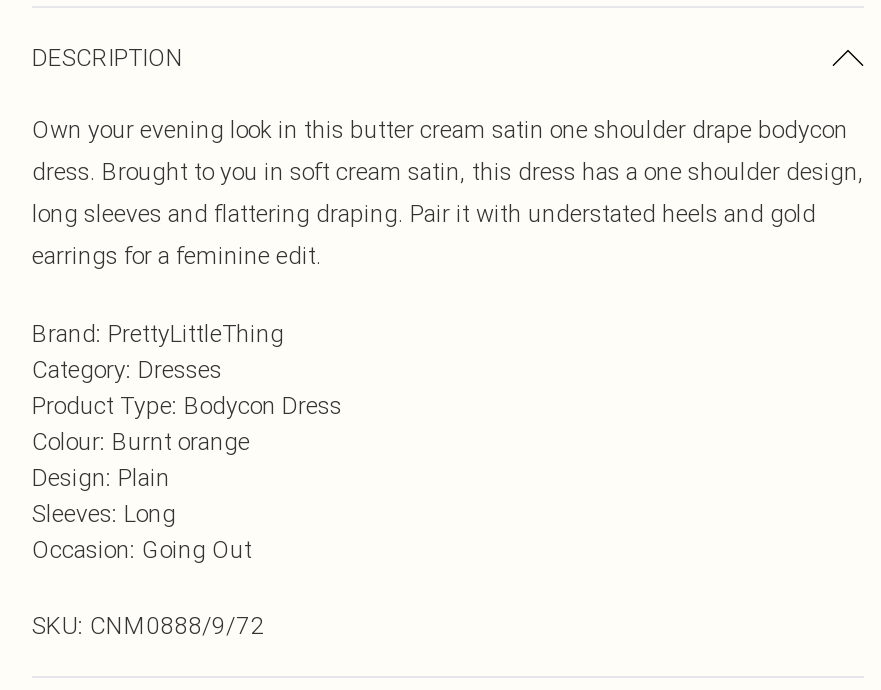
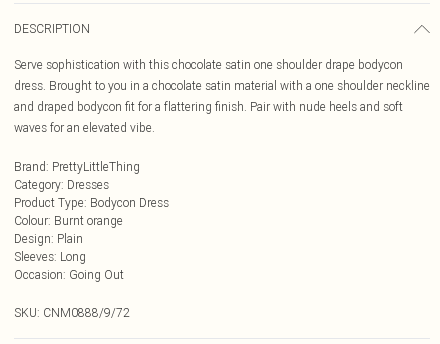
- Own your evening look in this butter cream satin one shoulder drape bodycon
- dress. Brought to you in soft cream satin, this dress has a one shoulder design,
- long sleeves and flattering draping. Pair it with understated heels and gold
- earrings for a feminine edit.
+ Serve sophistication with this chocolate satin one shoulder drape bodycon
+ dress. Brought to you in a chocolate satin material with a one shoulder neckline
+ and draped bodycon fit for a flattering finish. Pair with nude heels and soft
+ waves for an elevated vibe.
